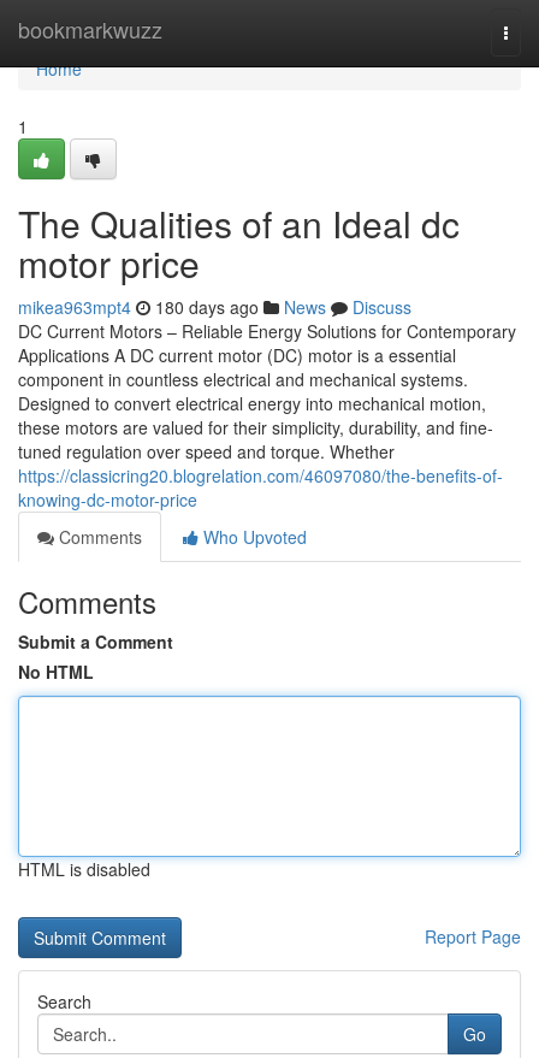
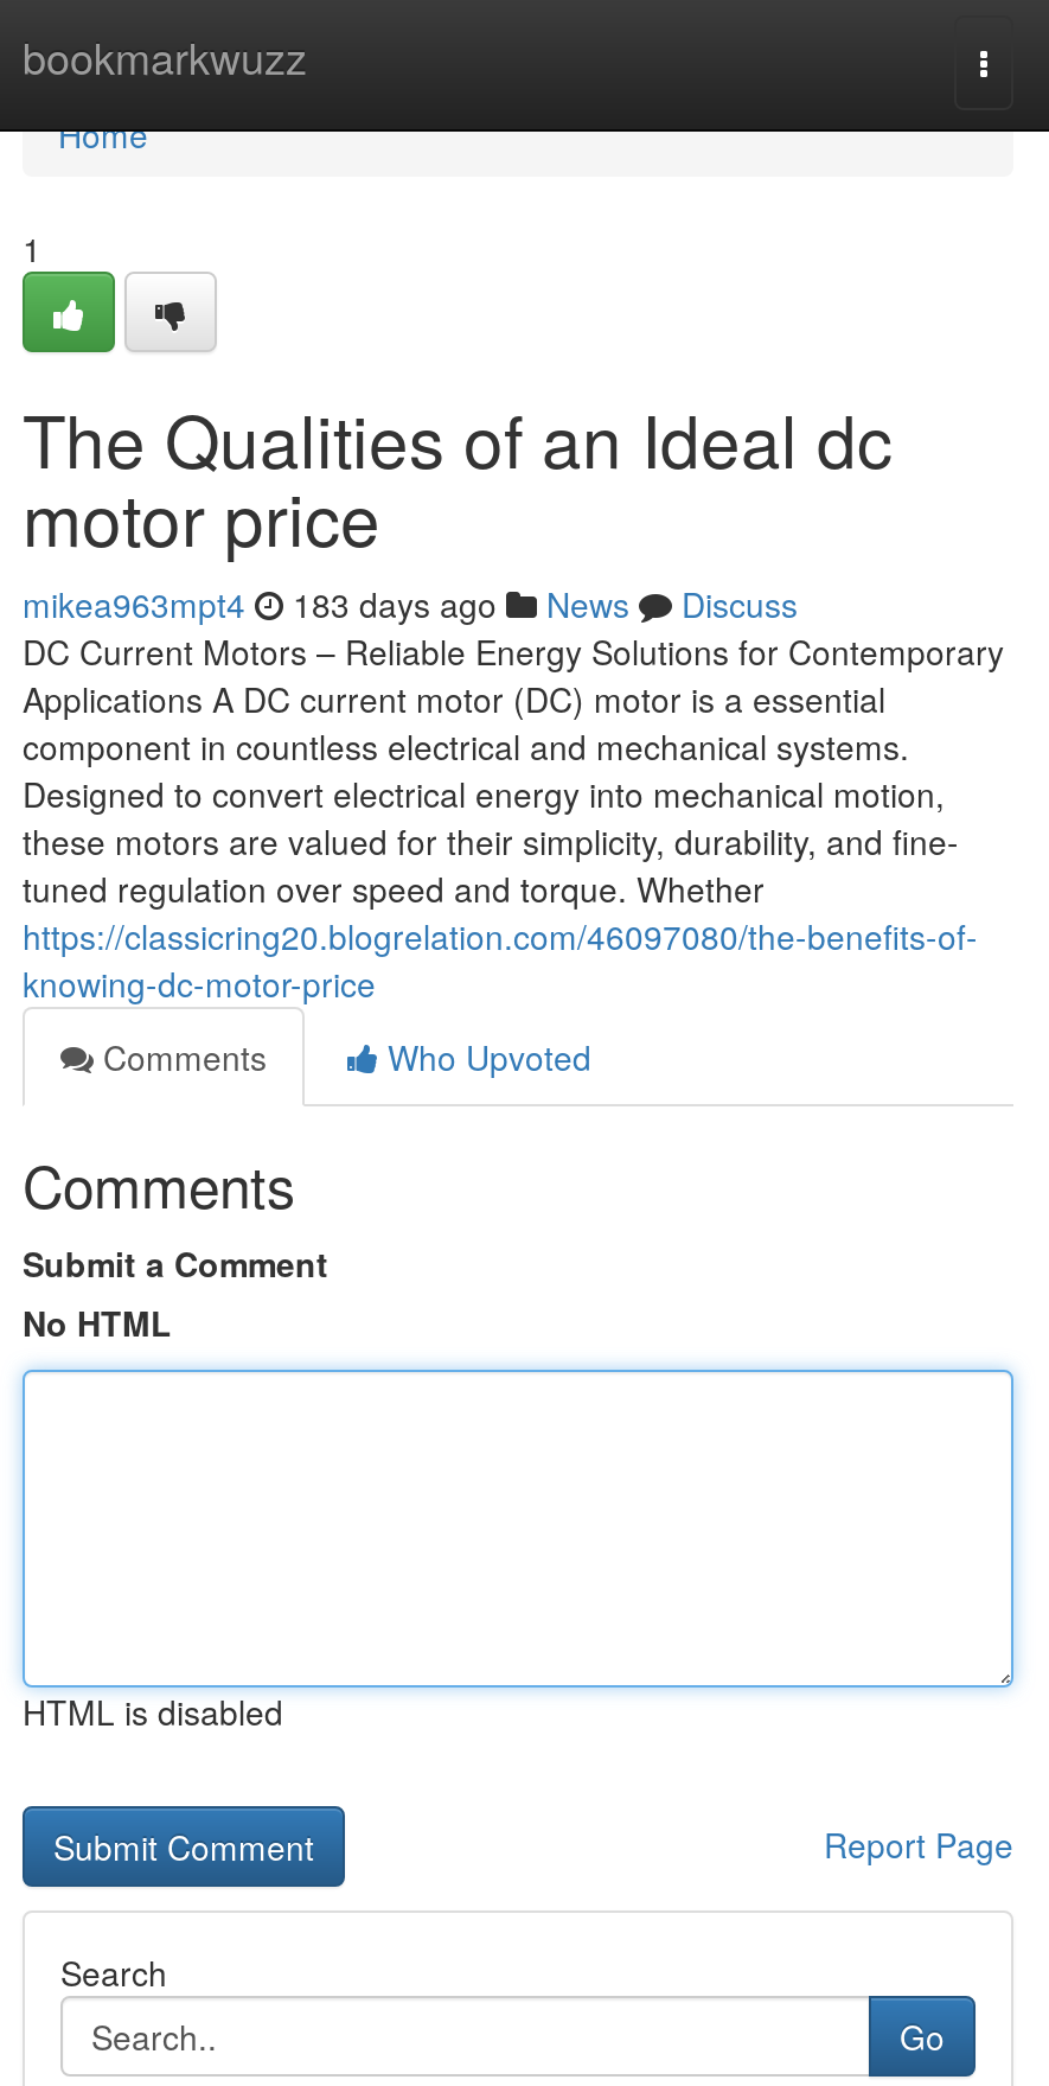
- mikea963mpt4 180 days ago News Discuss
+ mikea963mpt4 183 days ago News Discuss
